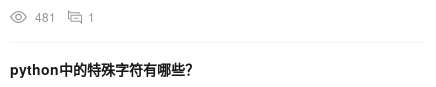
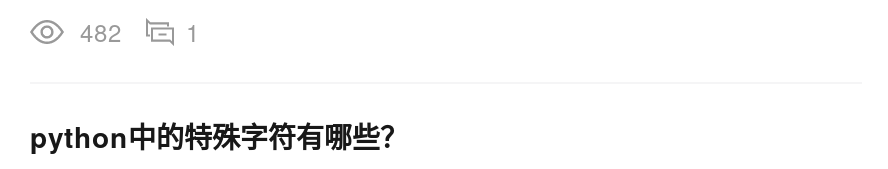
- 481 1
+ 482 1
